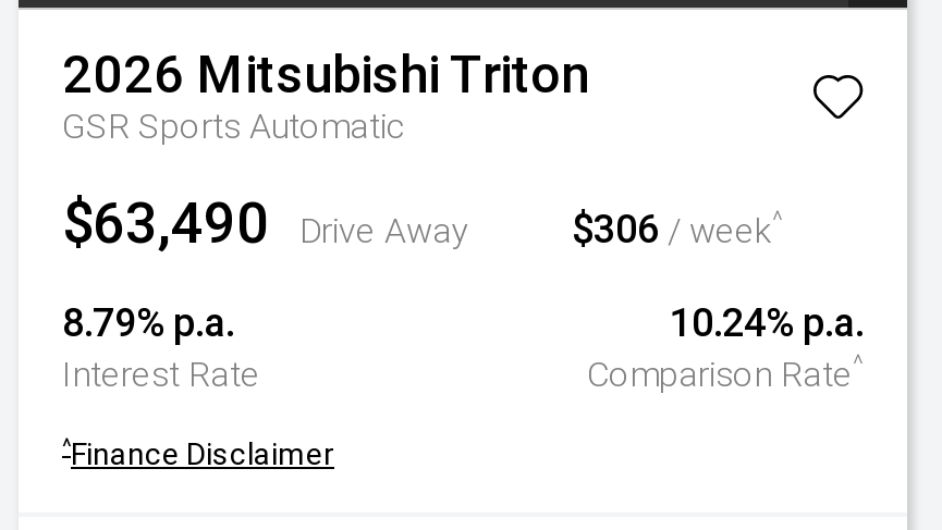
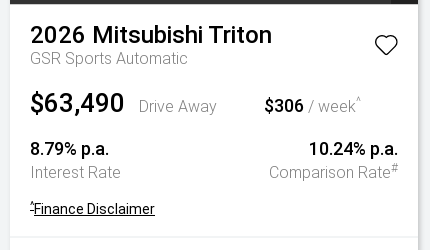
- Comparison Rate^
+ Comparison Rate#
